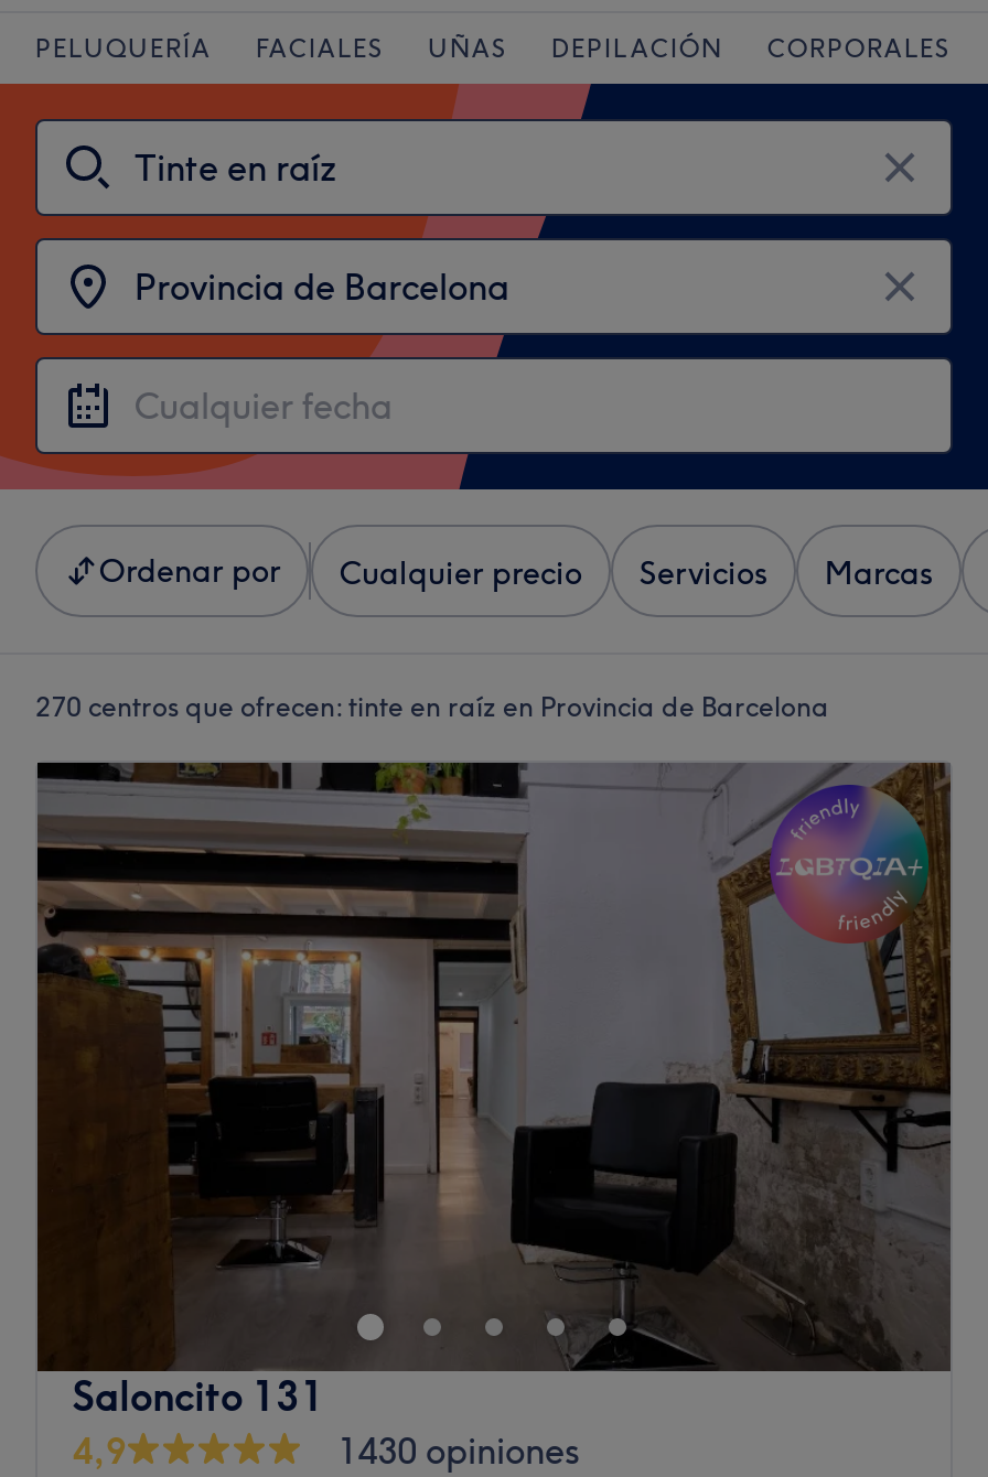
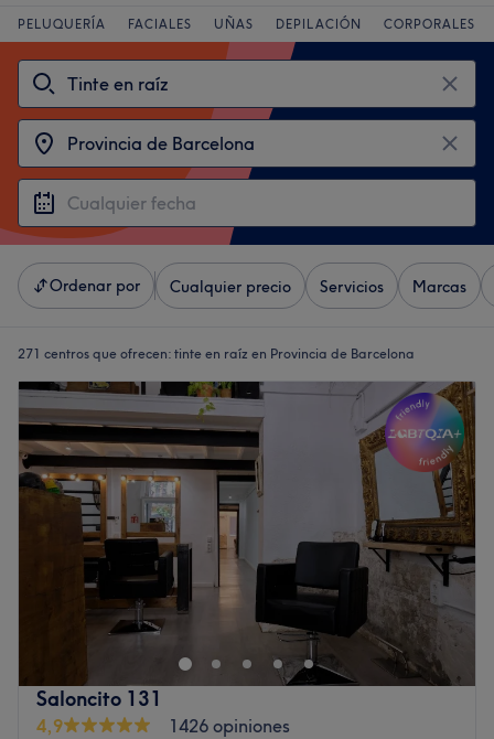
- 270 centros que ofrecen: tinte en raíz en Provincia de Barcelona
+ 271 centros que ofrecen: tinte en raíz en Provincia de Barcelona

- 1430 opiniones
+ 1426 opiniones
